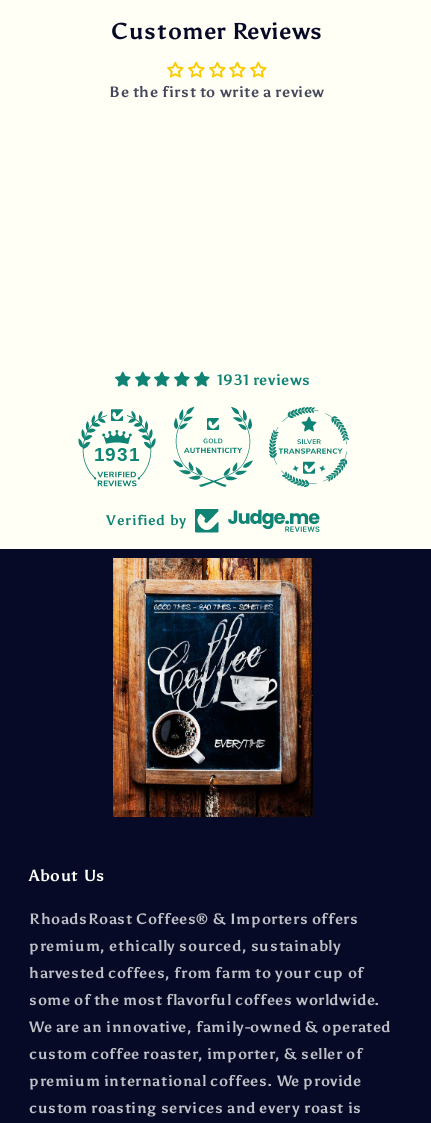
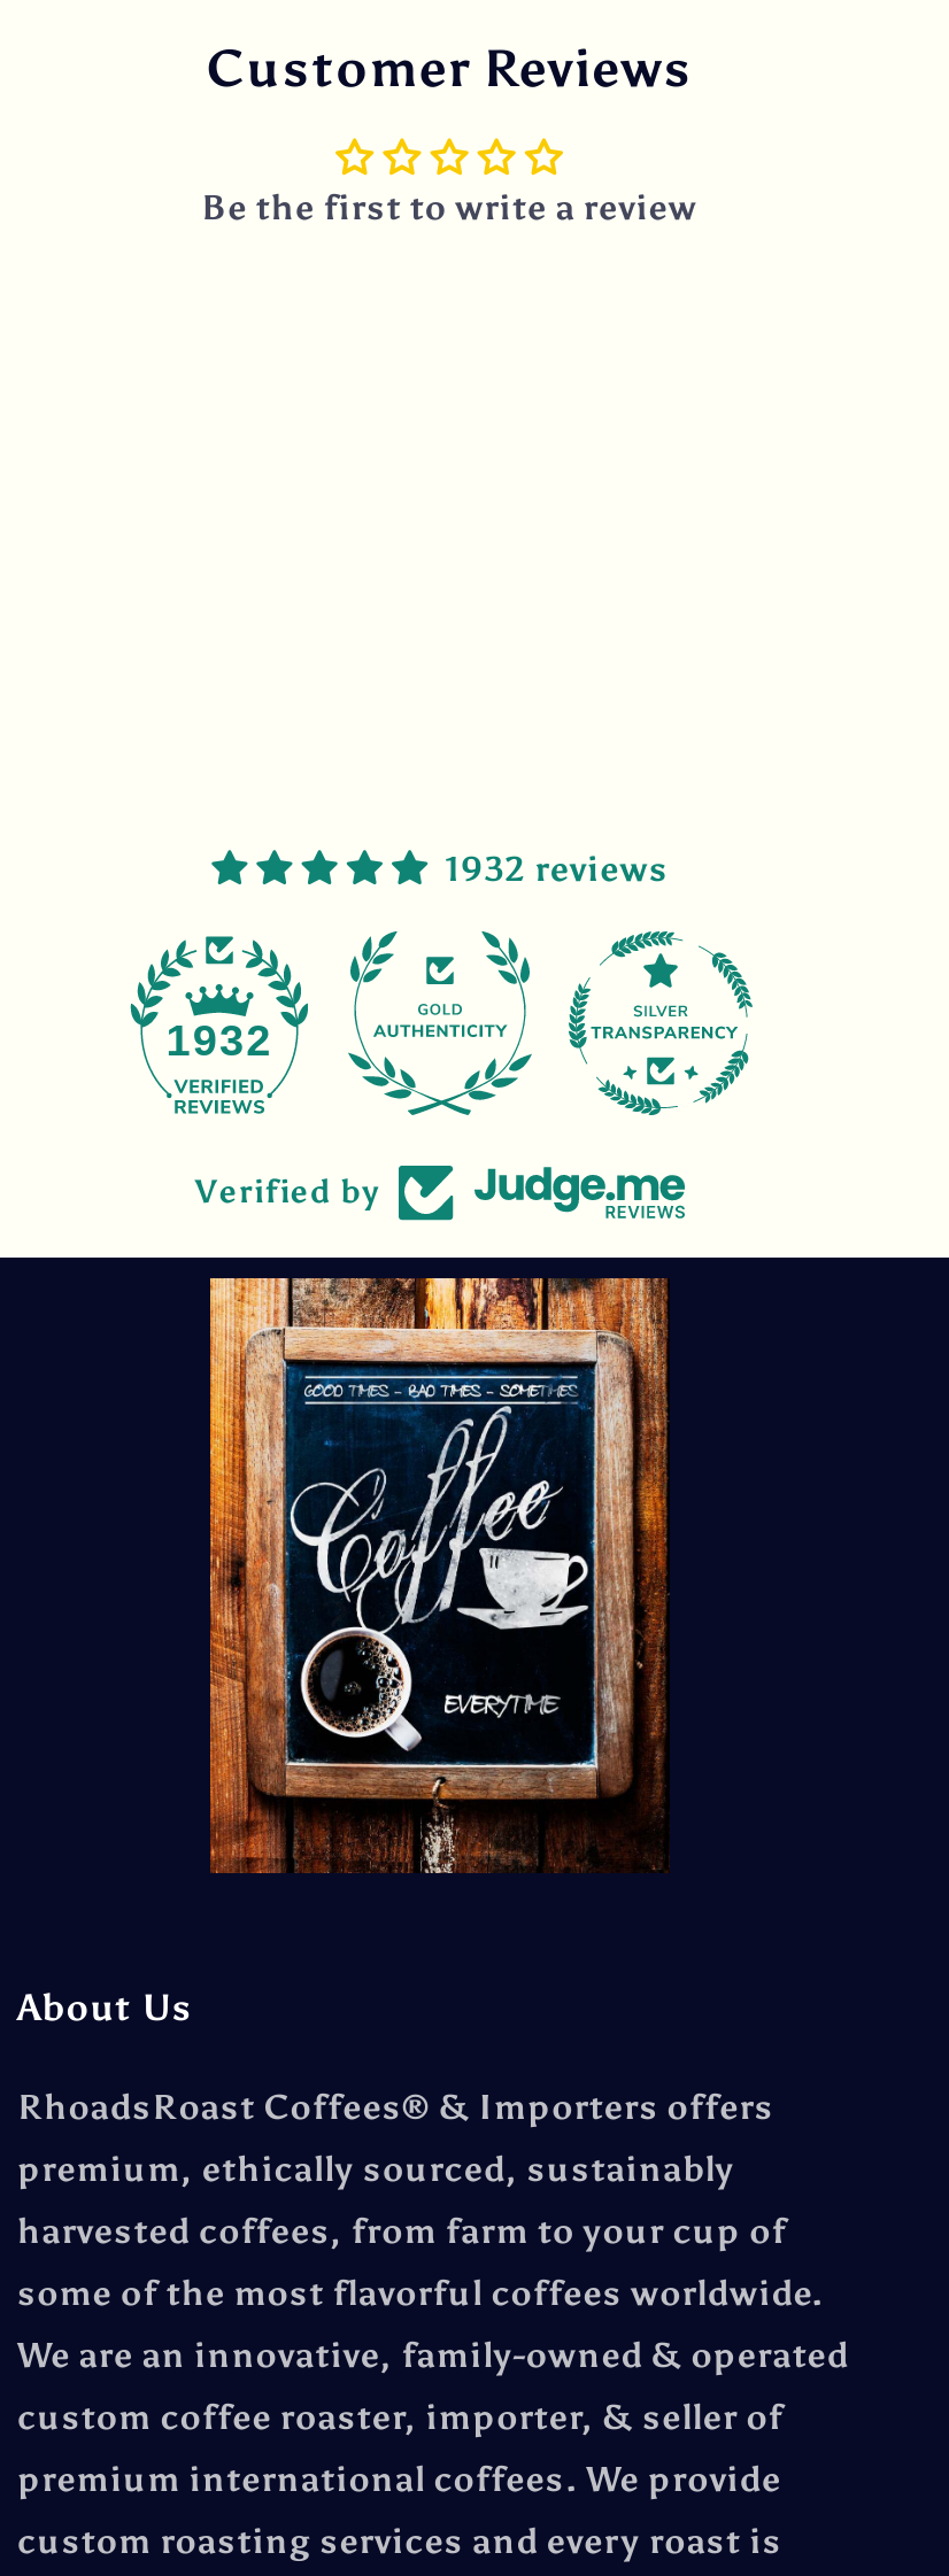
- 1931 reviews
+ 1932 reviews

- 1931
+ 1932
